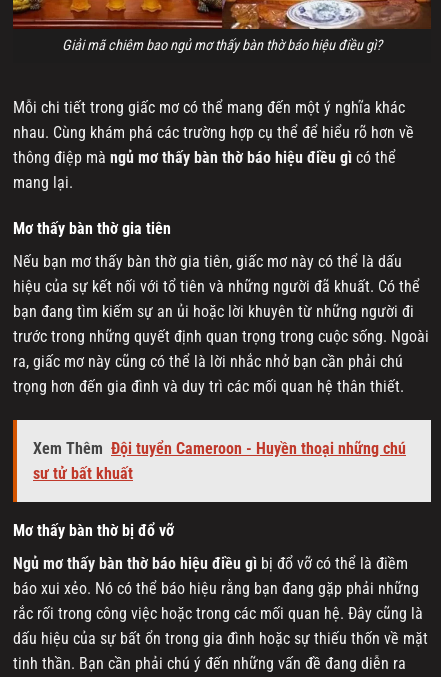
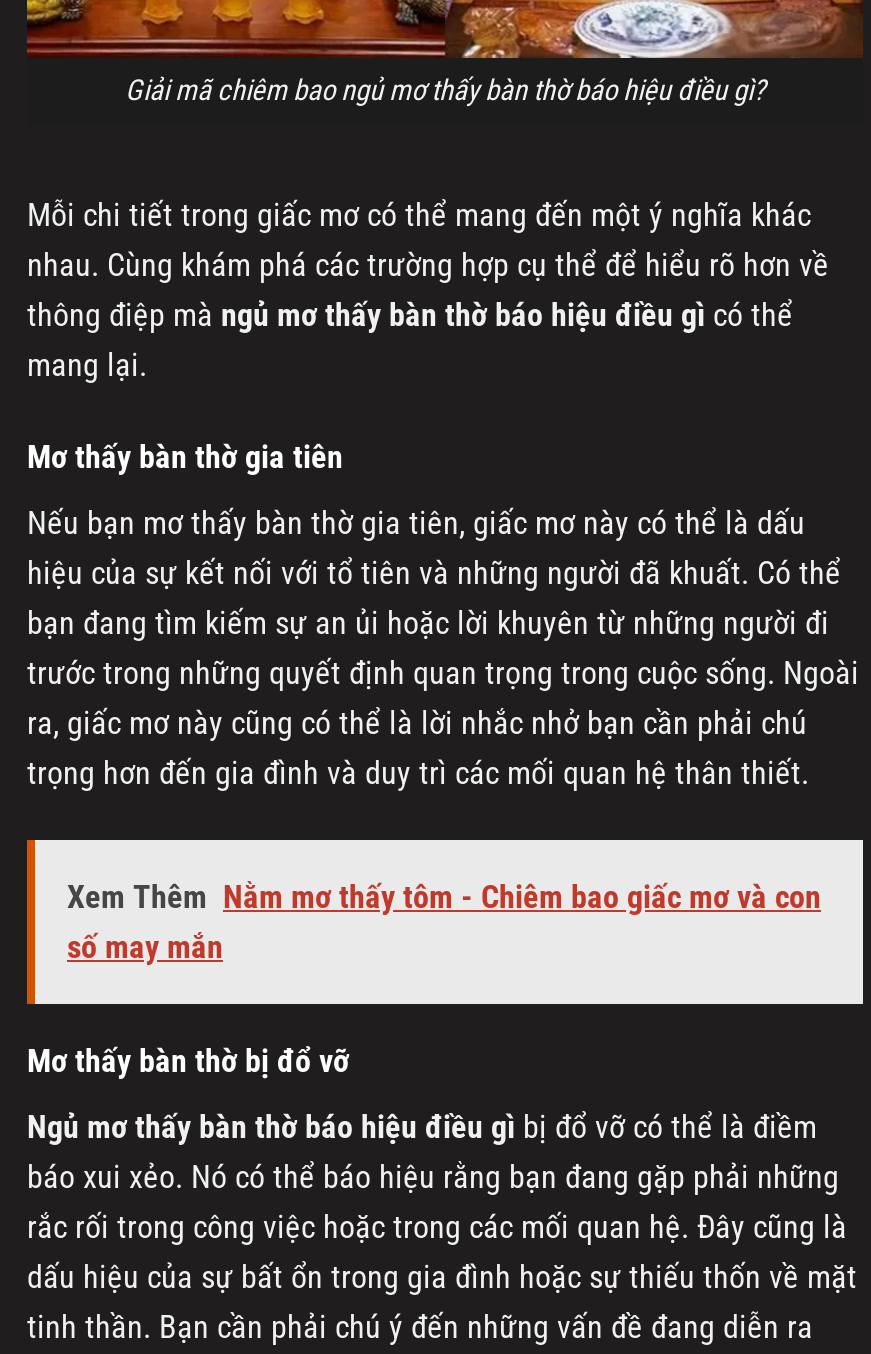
- Xem Thêm Đội tuyển Cameroon - Huyền thoại những chú
- sư tử bất khuất
+ Xem Thêm Nằm mơ thấy tôm - Chiêm bao giấc mơ và con
+ số may mắn
